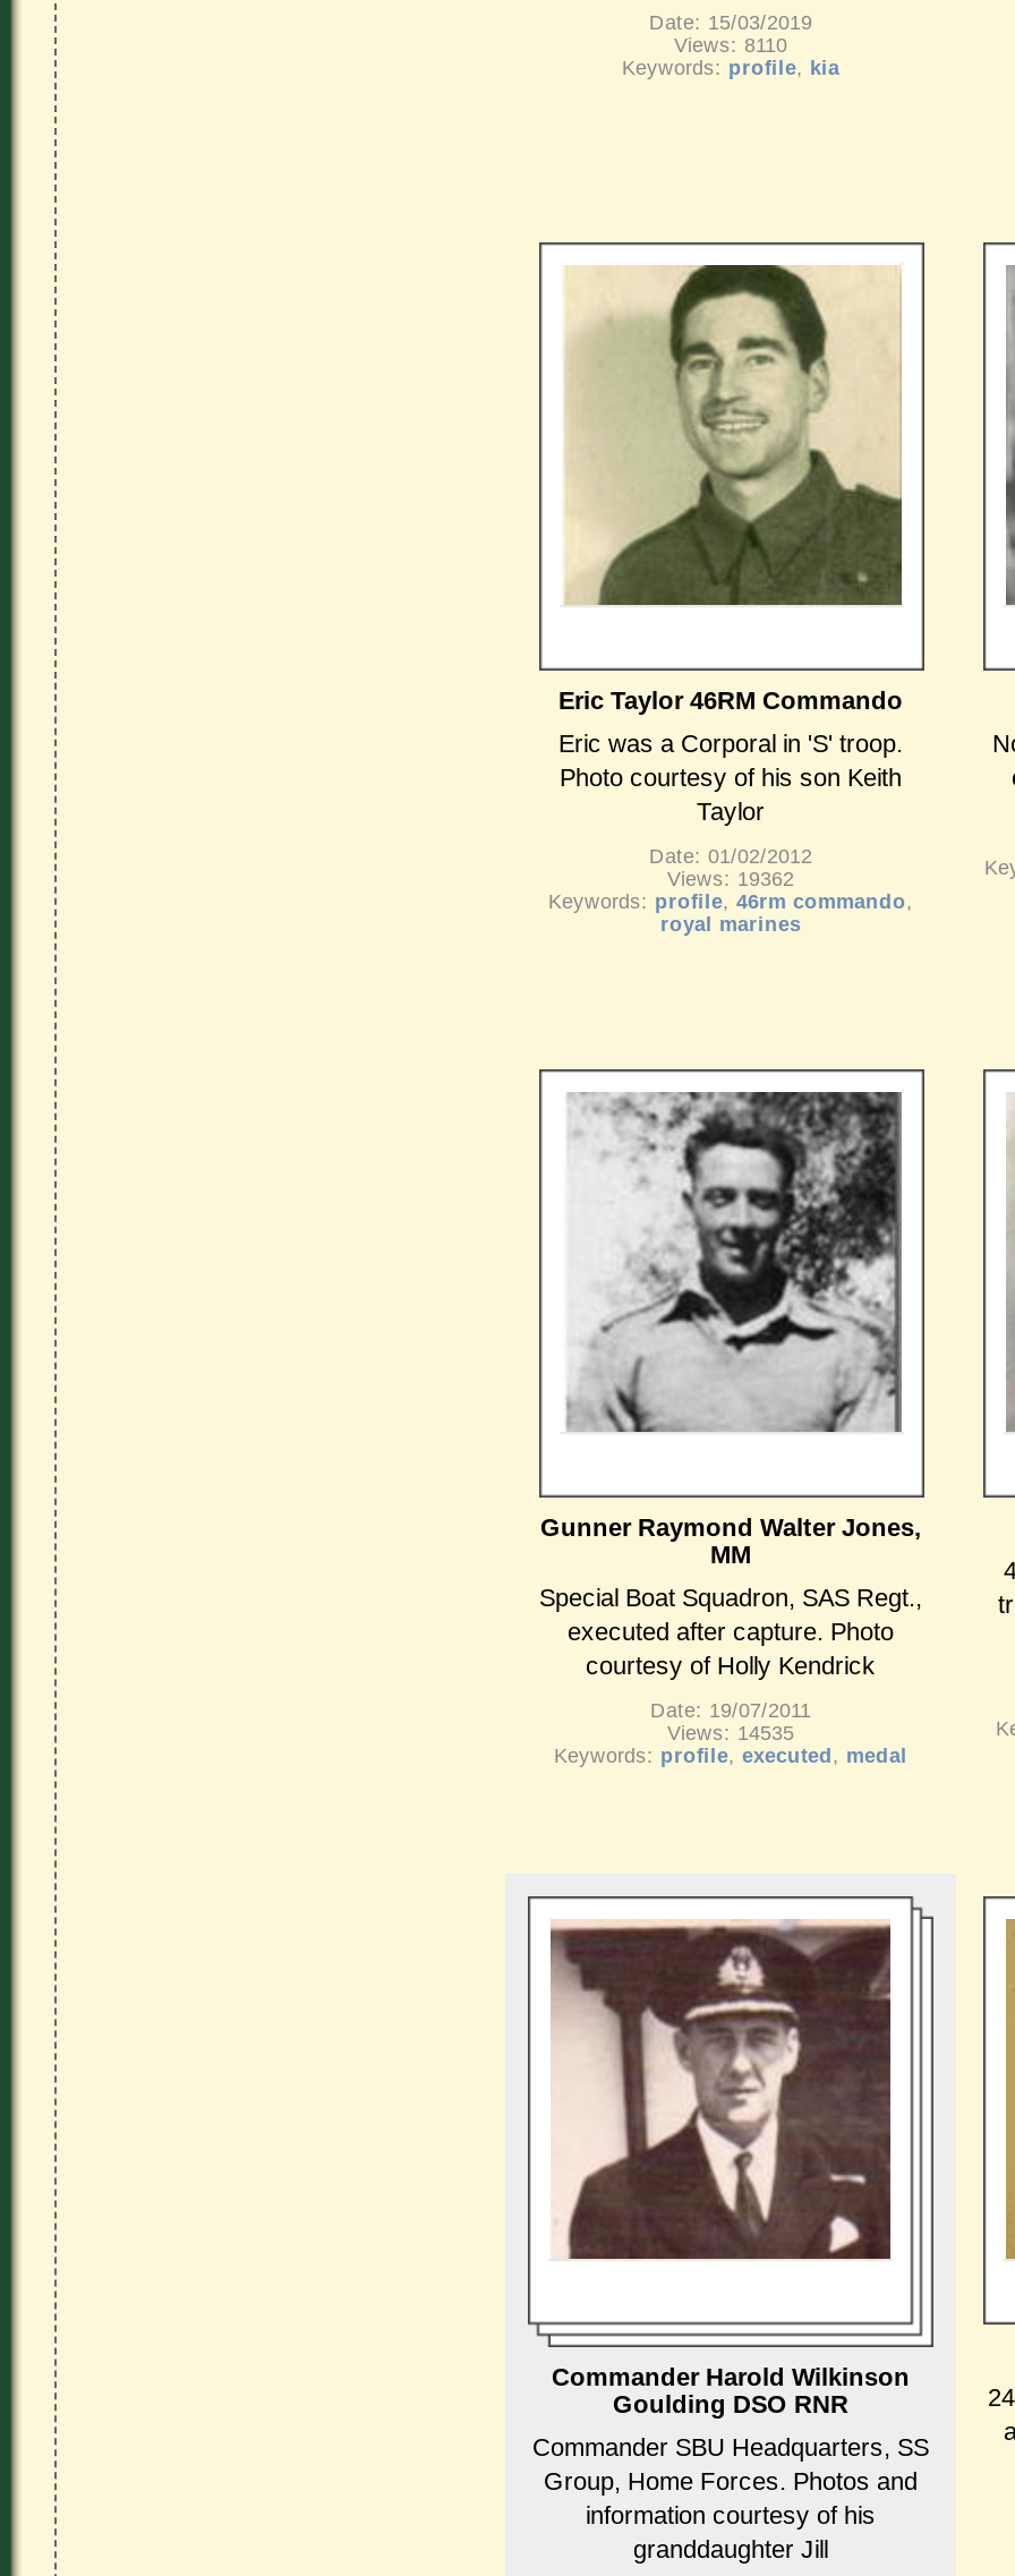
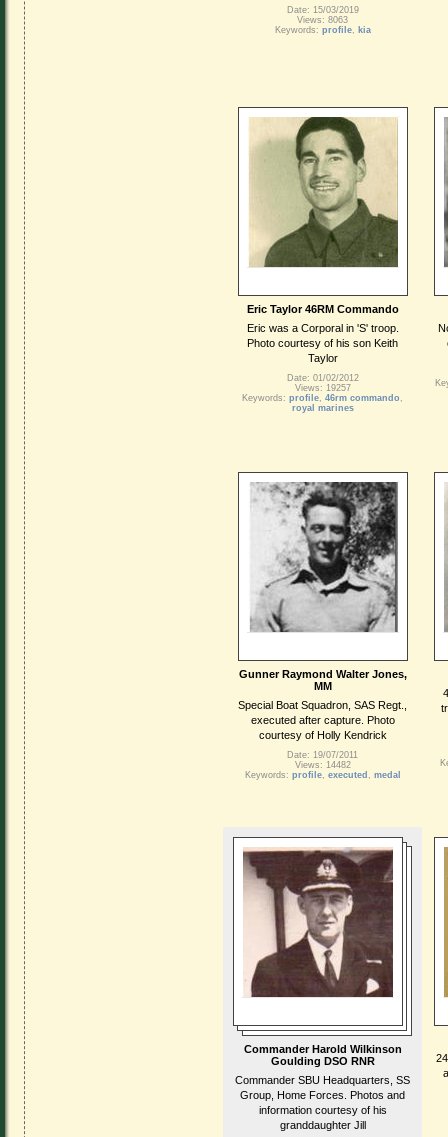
- Views: 8110
+ Views: 8063

- Views: 19362
+ Views: 19257

- Views: 14535
+ Views: 14482
